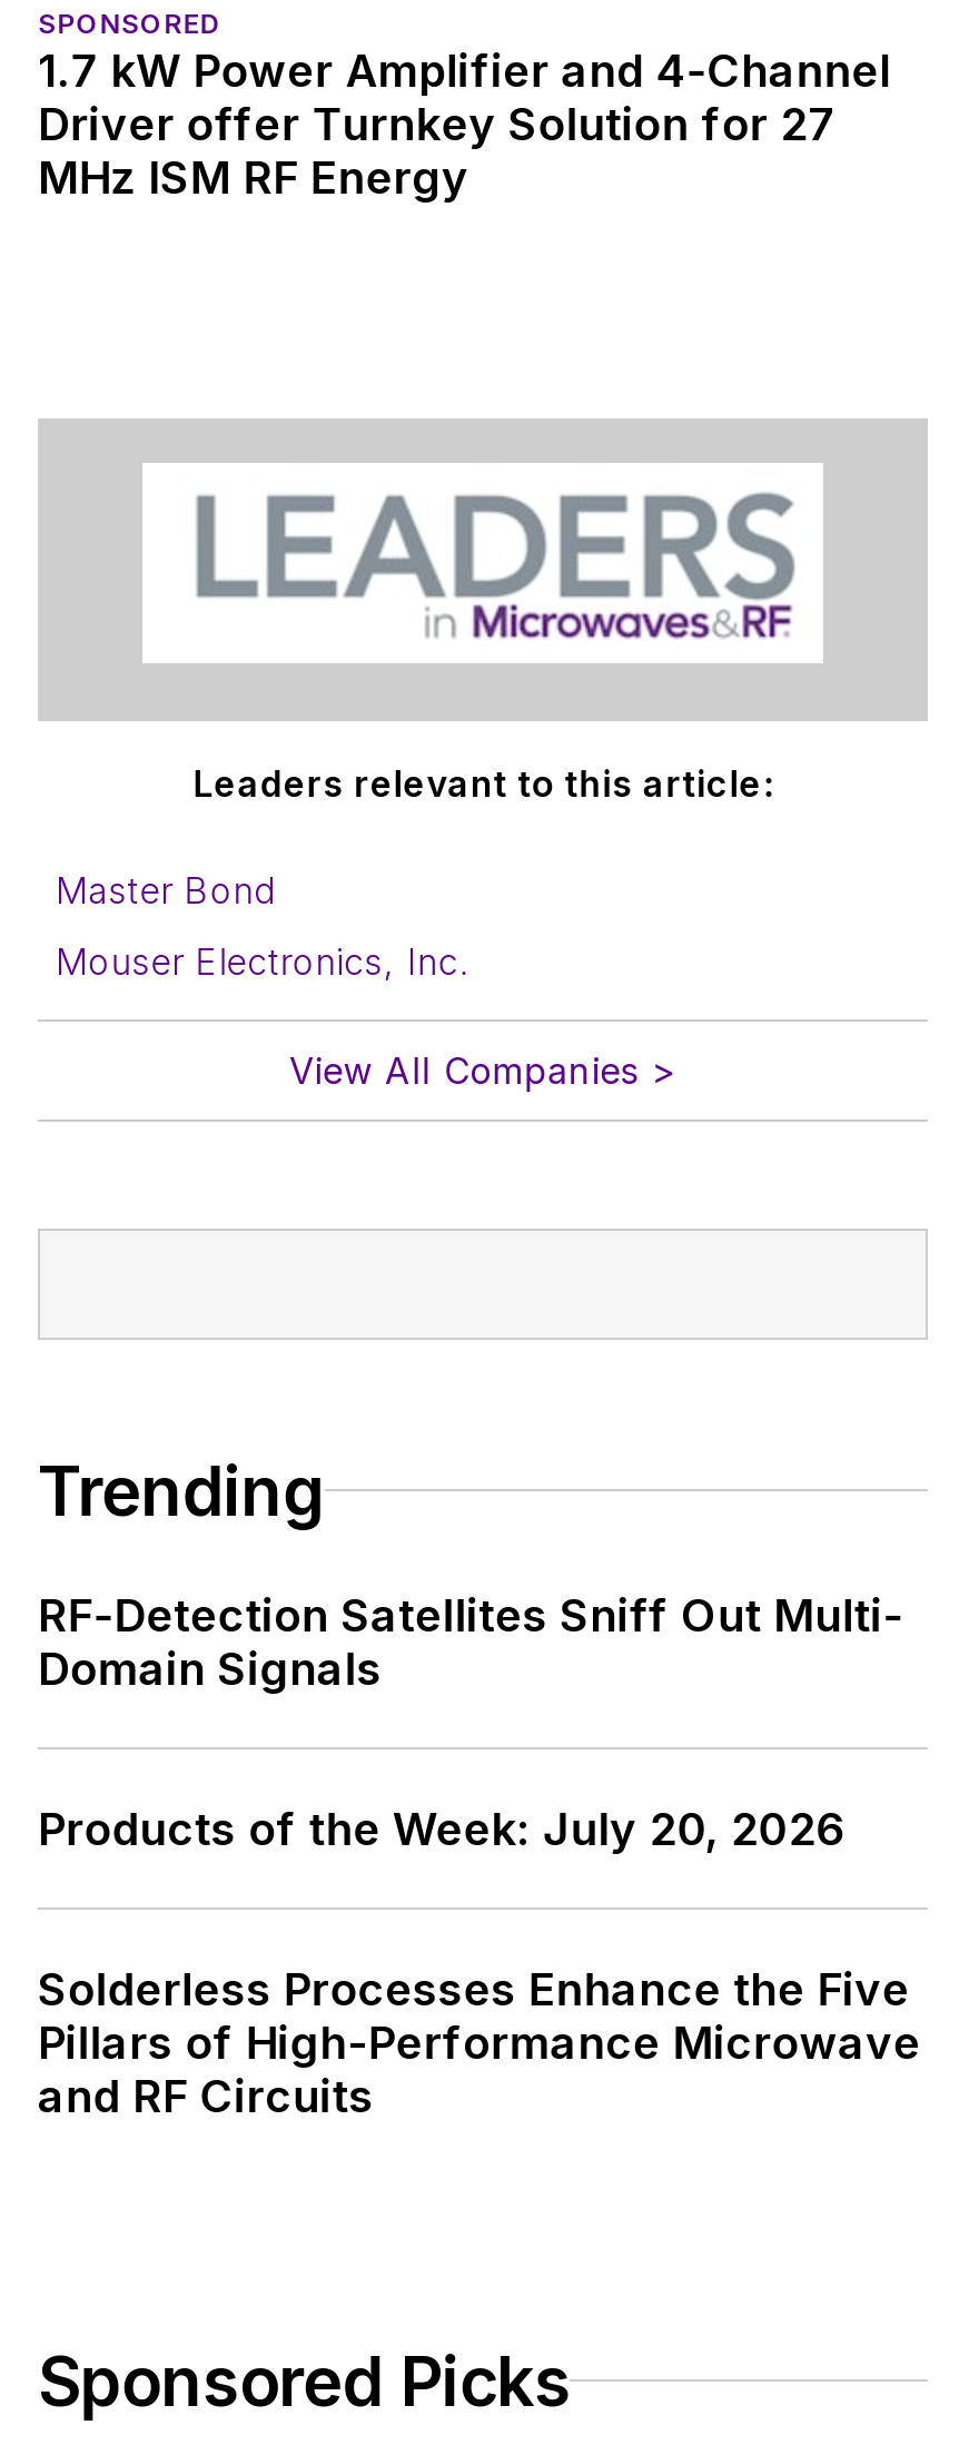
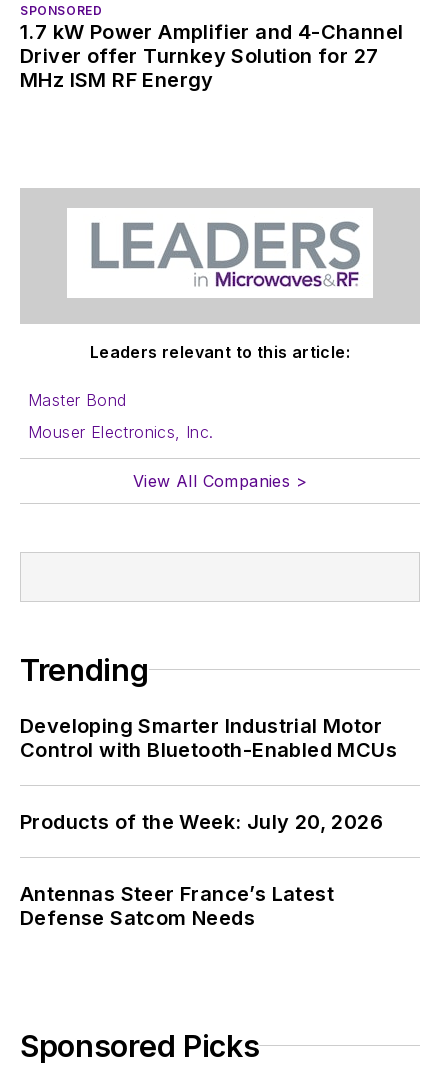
- RF-Detection Satellites Sniff Out Multi-
- Domain Signals
+ Developing Smarter Industrial Motor
+ Control with Bluetooth-Enabled MCUs

- Solderless Processes Enhance the Five
- Pillars of High-Performance Microwave
- and RF Circuits
+ Antennas Steer France’s Latest
+ Defense Satcom Needs
